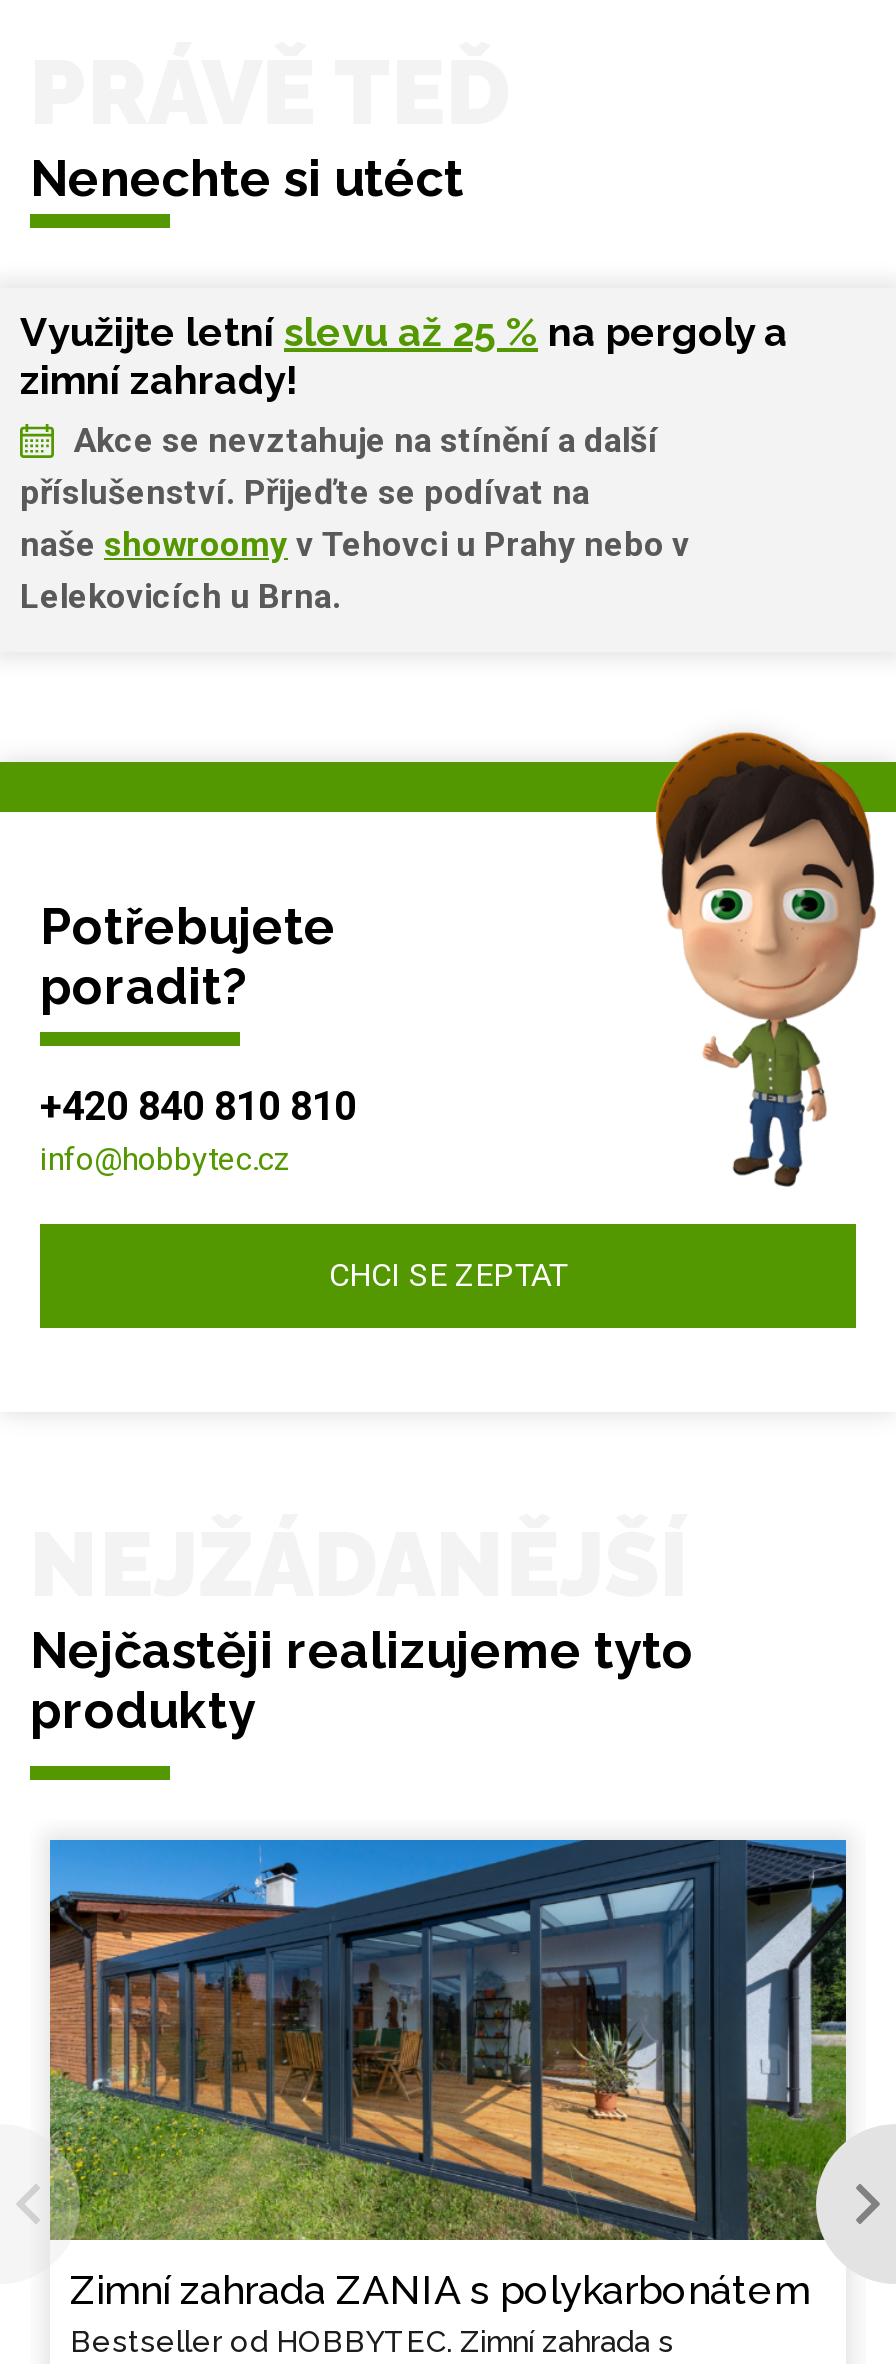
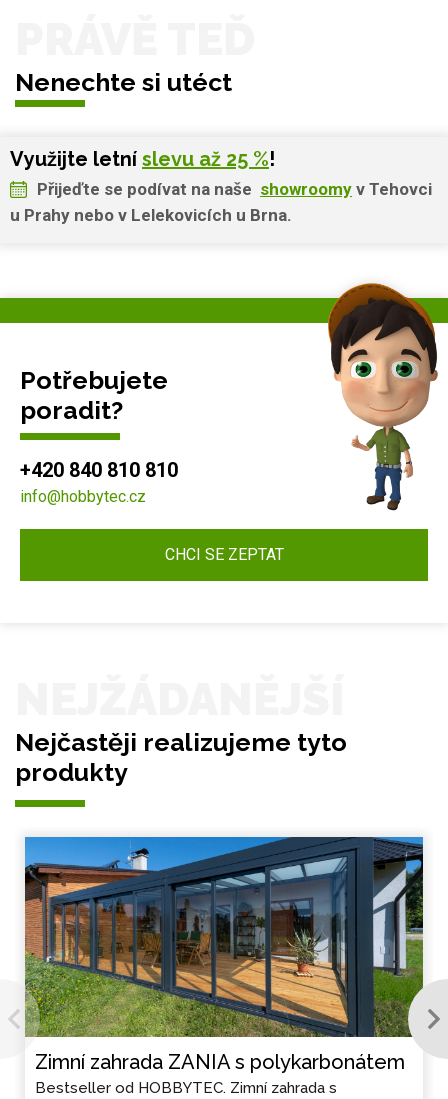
- Využijte letní slevu až 25 % na pergoly a
- zimní zahrady!
- Akce se nevztahuje na stínění a další
- příslušenství. Přijeďte se podívat na
- naše showroomy v Tehovci u Prahy nebo v
- Lelekovicích u Brna.
+ Využijte letní slevu až 25 %!
+ Přijeďte se podívat na naše showroomy v Tehovci
+ u Prahy nebo v Lelekovicích u Brna.
